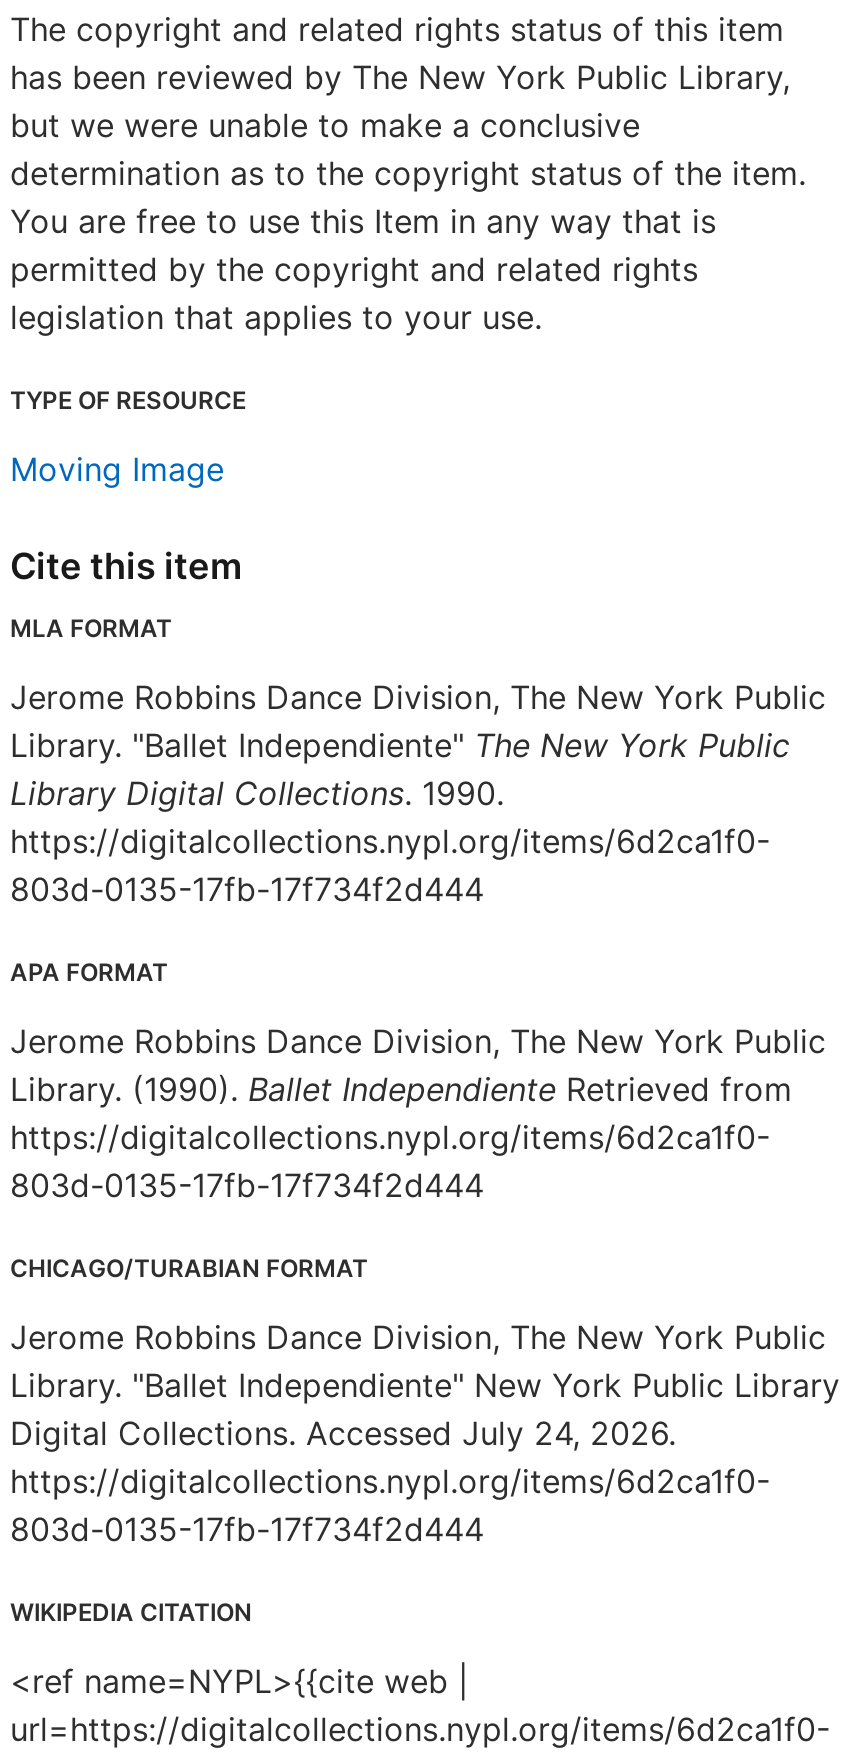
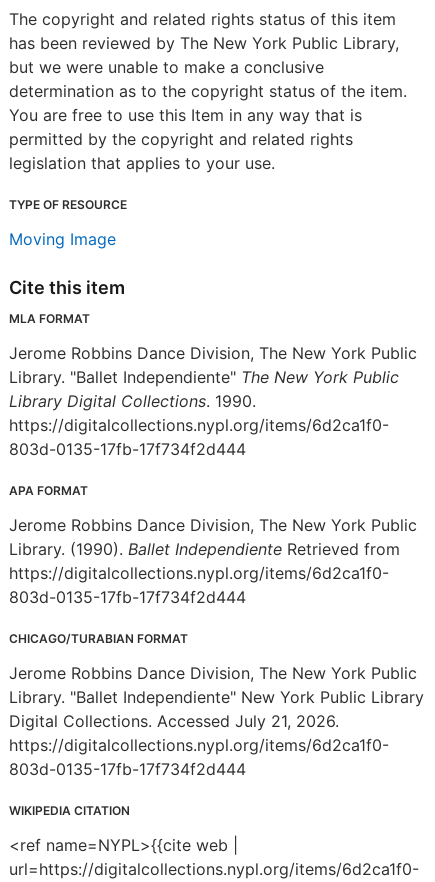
- Digital Collections. Accessed July 24, 2026.
+ Digital Collections. Accessed July 21, 2026.
